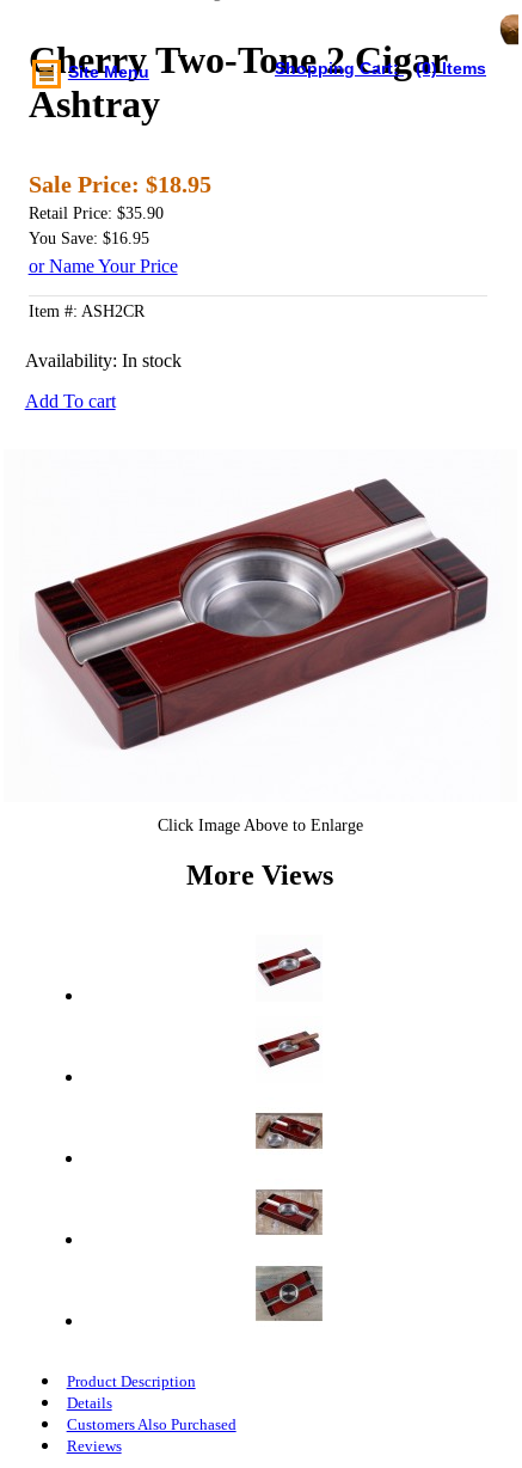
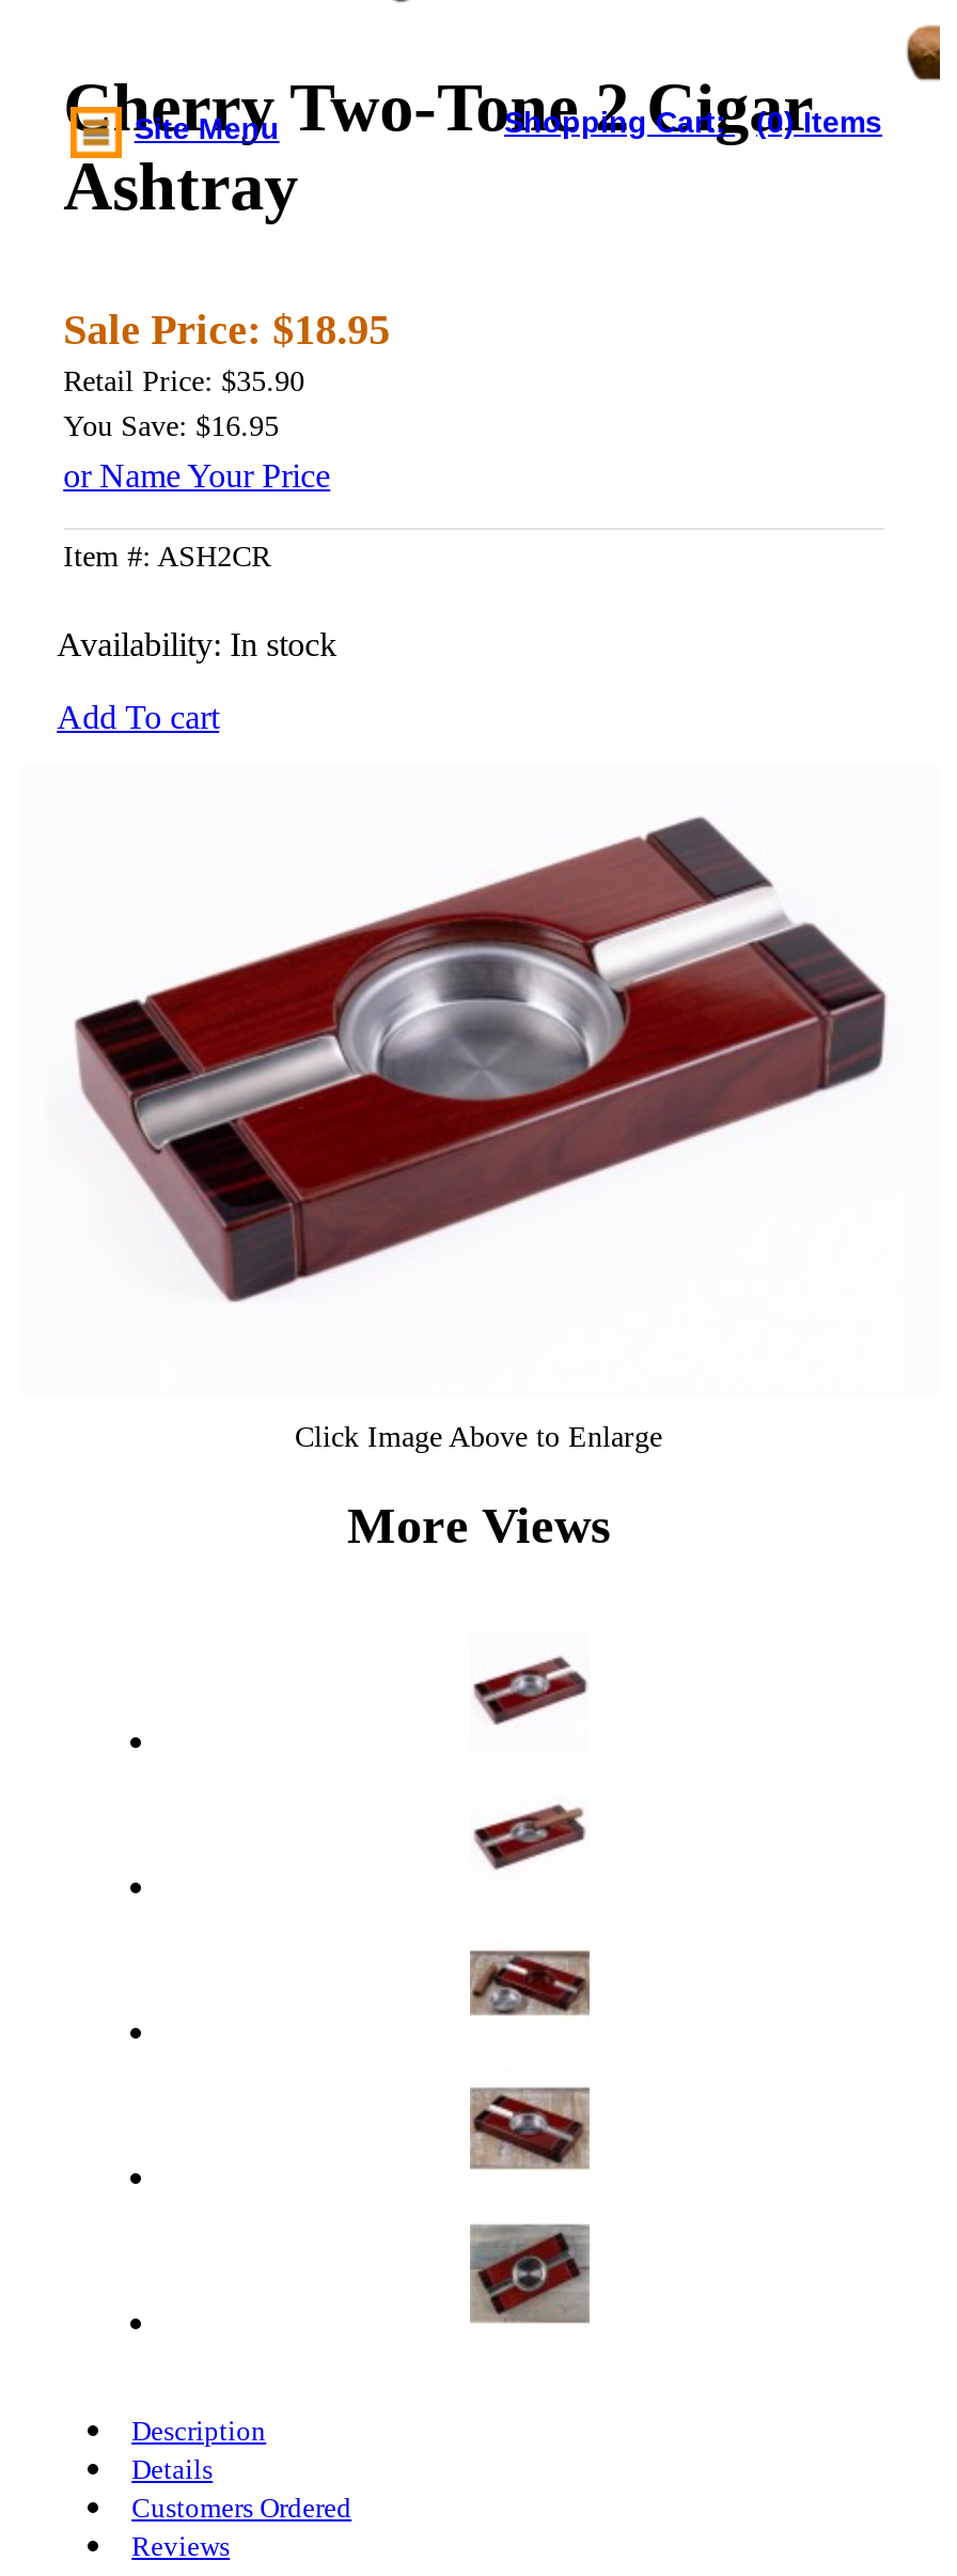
- Product Description
+ Description

- Customers Also Purchased
+ Customers Ordered
